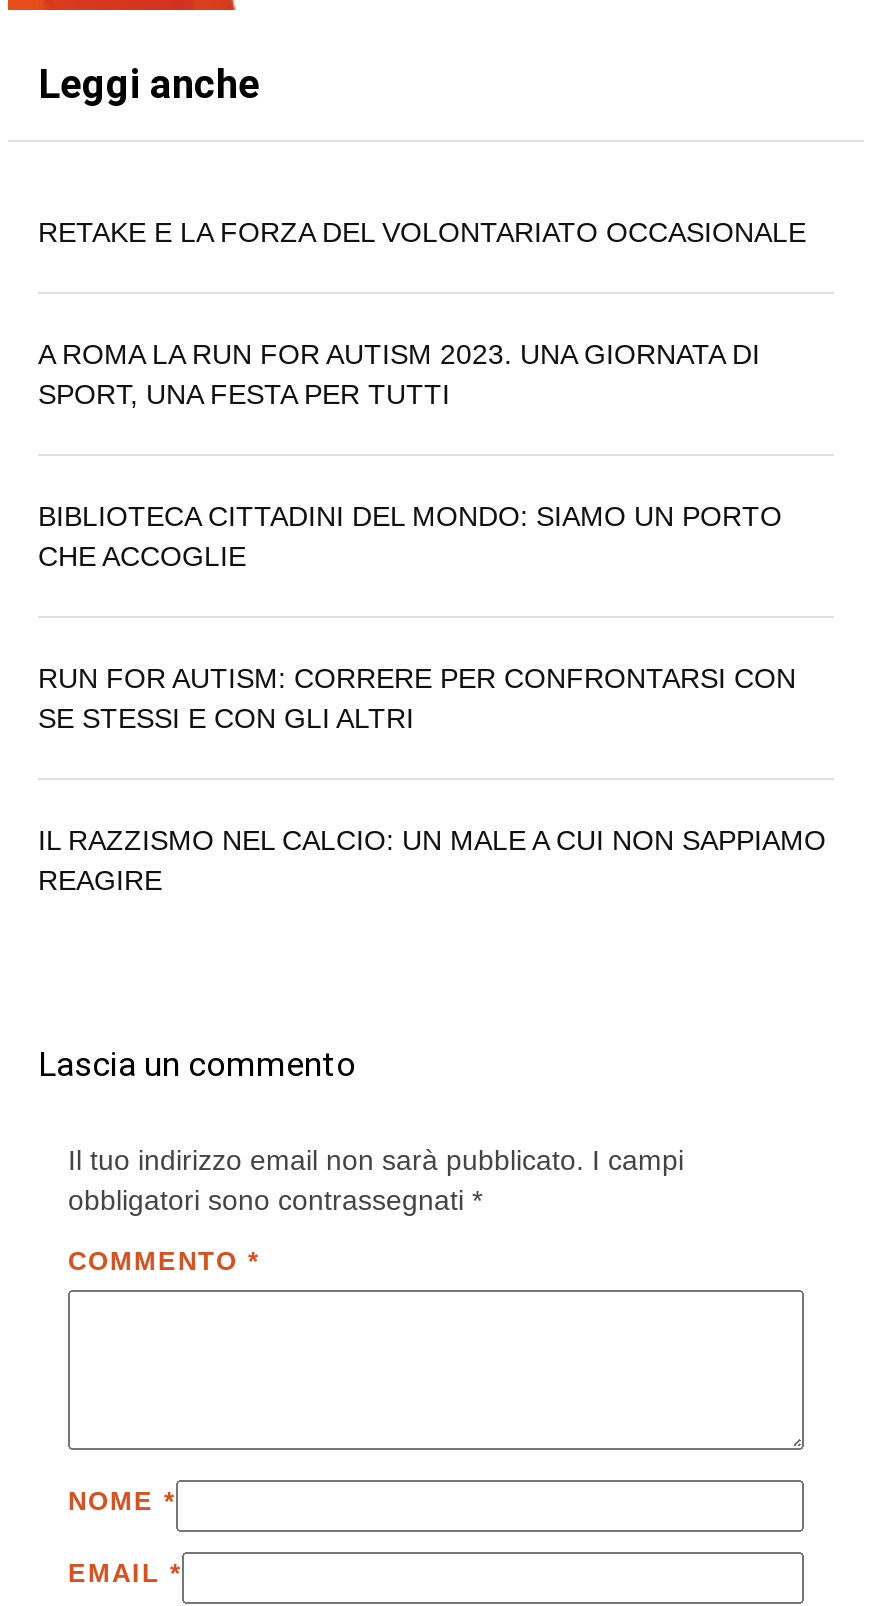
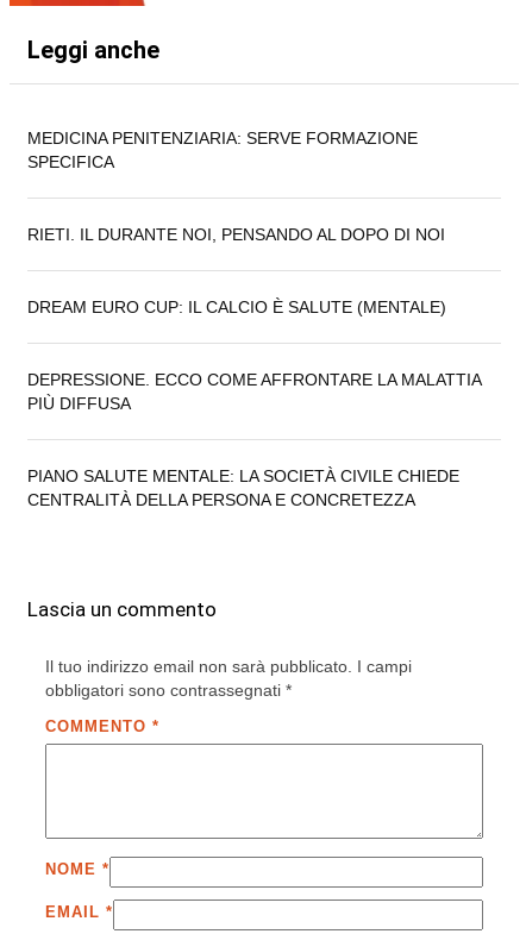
- RETAKE E LA FORZA DEL VOLONTARIATO OCCASIONALE
+ MEDICINA PENITENZIARIA: SERVE FORMAZIONE
+ SPECIFICA

- A ROMA LA RUN FOR AUTISM 2023. UNA GIORNATA DI
- SPORT, UNA FESTA PER TUTTI
+ RIETI. IL DURANTE NOI, PENSANDO AL DOPO DI NOI

- BIBLIOTECA CITTADINI DEL MONDO: SIAMO UN PORTO
- CHE ACCOGLIE
+ DREAM EURO CUP: IL CALCIO È SALUTE (MENTALE)

- RUN FOR AUTISM: CORRERE PER CONFRONTARSI CON
- SE STESSI E CON GLI ALTRI
+ DEPRESSIONE. ECCO COME AFFRONTARE LA MALATTIA
+ PIÙ DIFFUSA

- IL RAZZISMO NEL CALCIO: UN MALE A CUI NON SAPPIAMO
- REAGIRE
+ PIANO SALUTE MENTALE: LA SOCIETÀ CIVILE CHIEDE
+ CENTRALITÀ DELLA PERSONA E CONCRETEZZA
